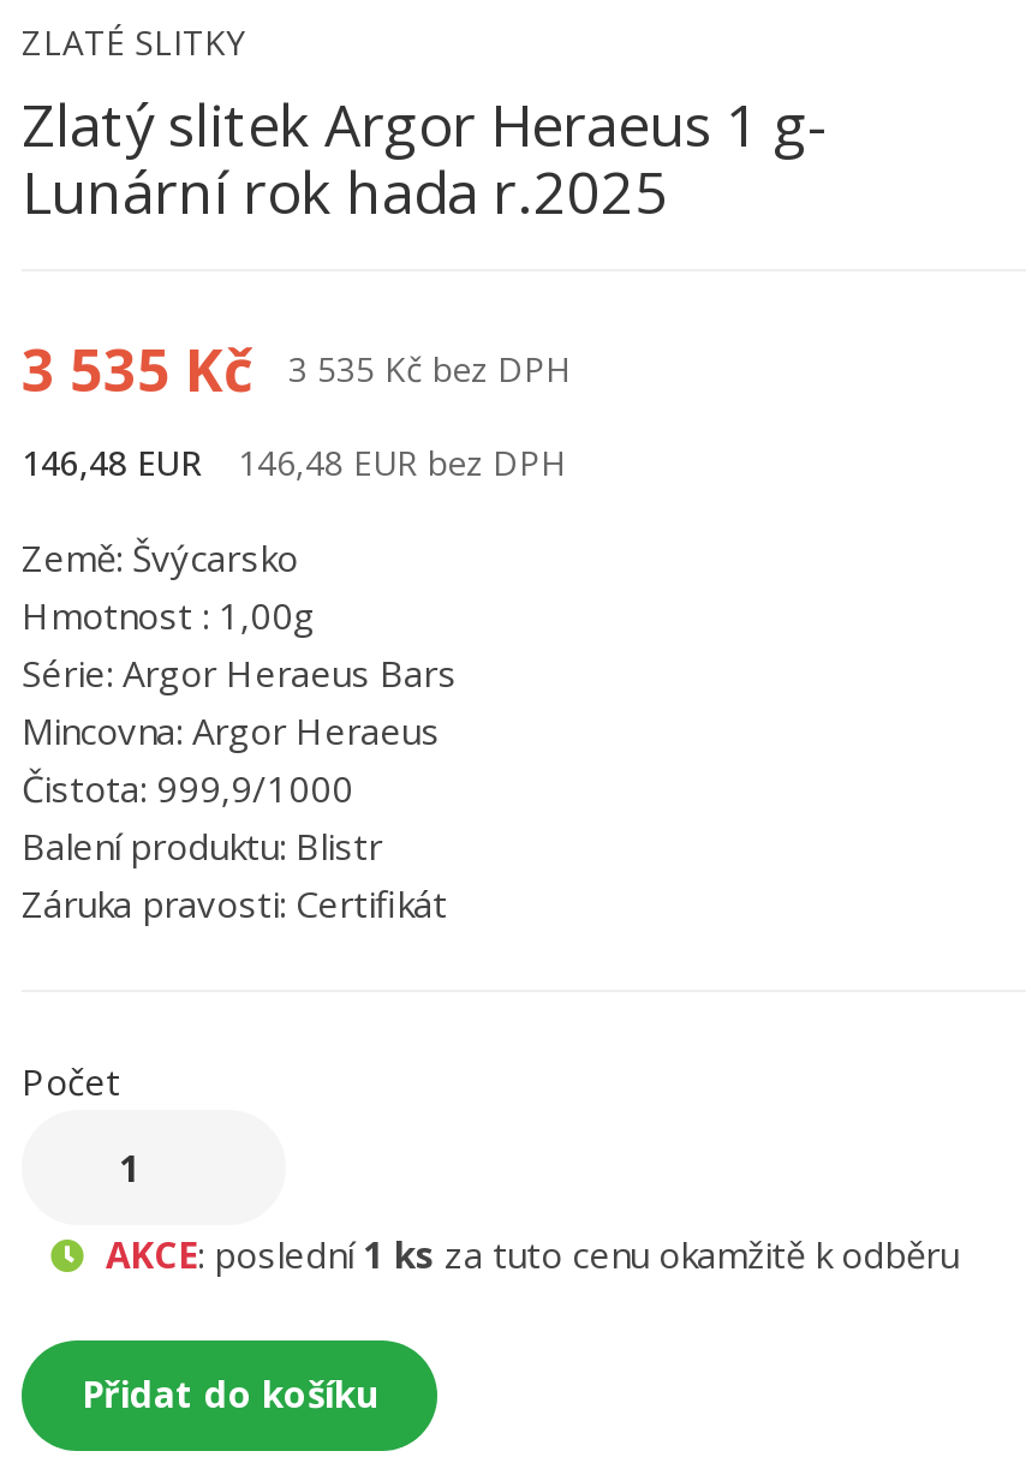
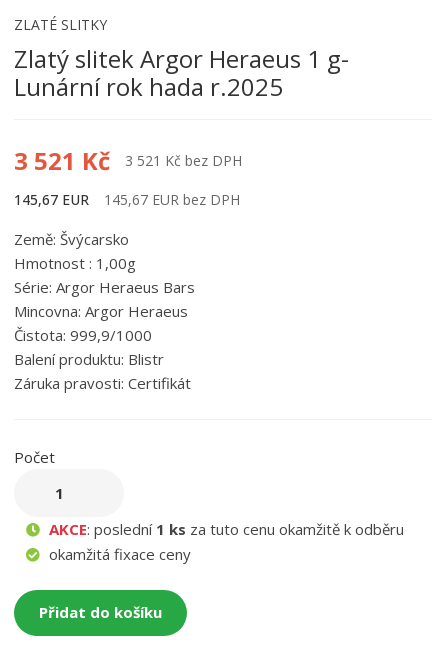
- 3 535 Kč
+ 3 521 Kč

- 3 535 Kč bez DPH
+ 3 521 Kč bez DPH

- 146,48 EUR
+ 145,67 EUR

- 146,48 EUR bez DPH
+ 145,67 EUR bez DPH

+ okamžitá fixace ceny
